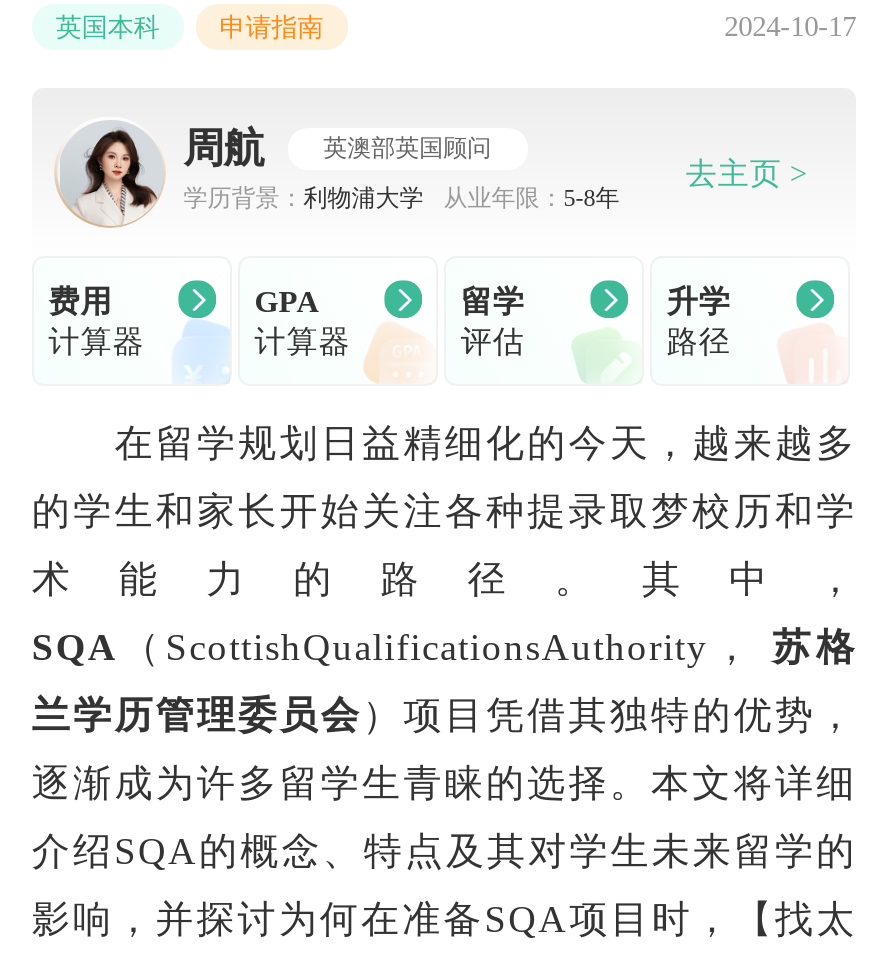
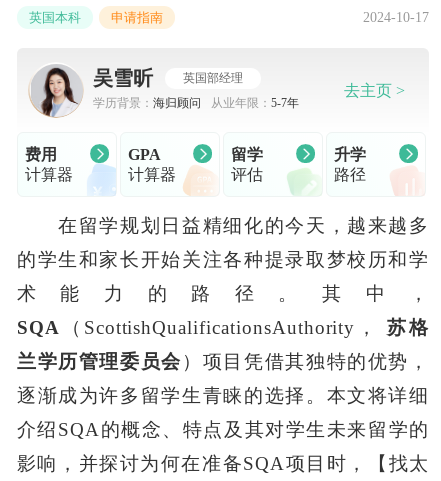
- [image]
- 周航
- 英澳部英国顾问
+ [image]
+ 吴雪昕
+ 英国部经理

- 学历背景：利物浦大学
- 从业年限：5-8年
+ 学历背景：海归顾问
+ 从业年限：5-7年
